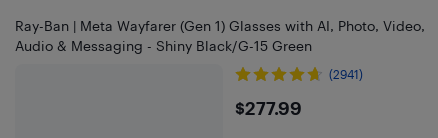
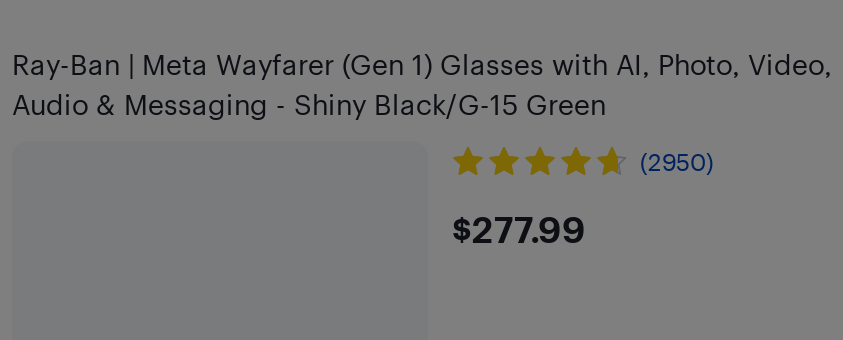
- (2941)
+ (2950)
